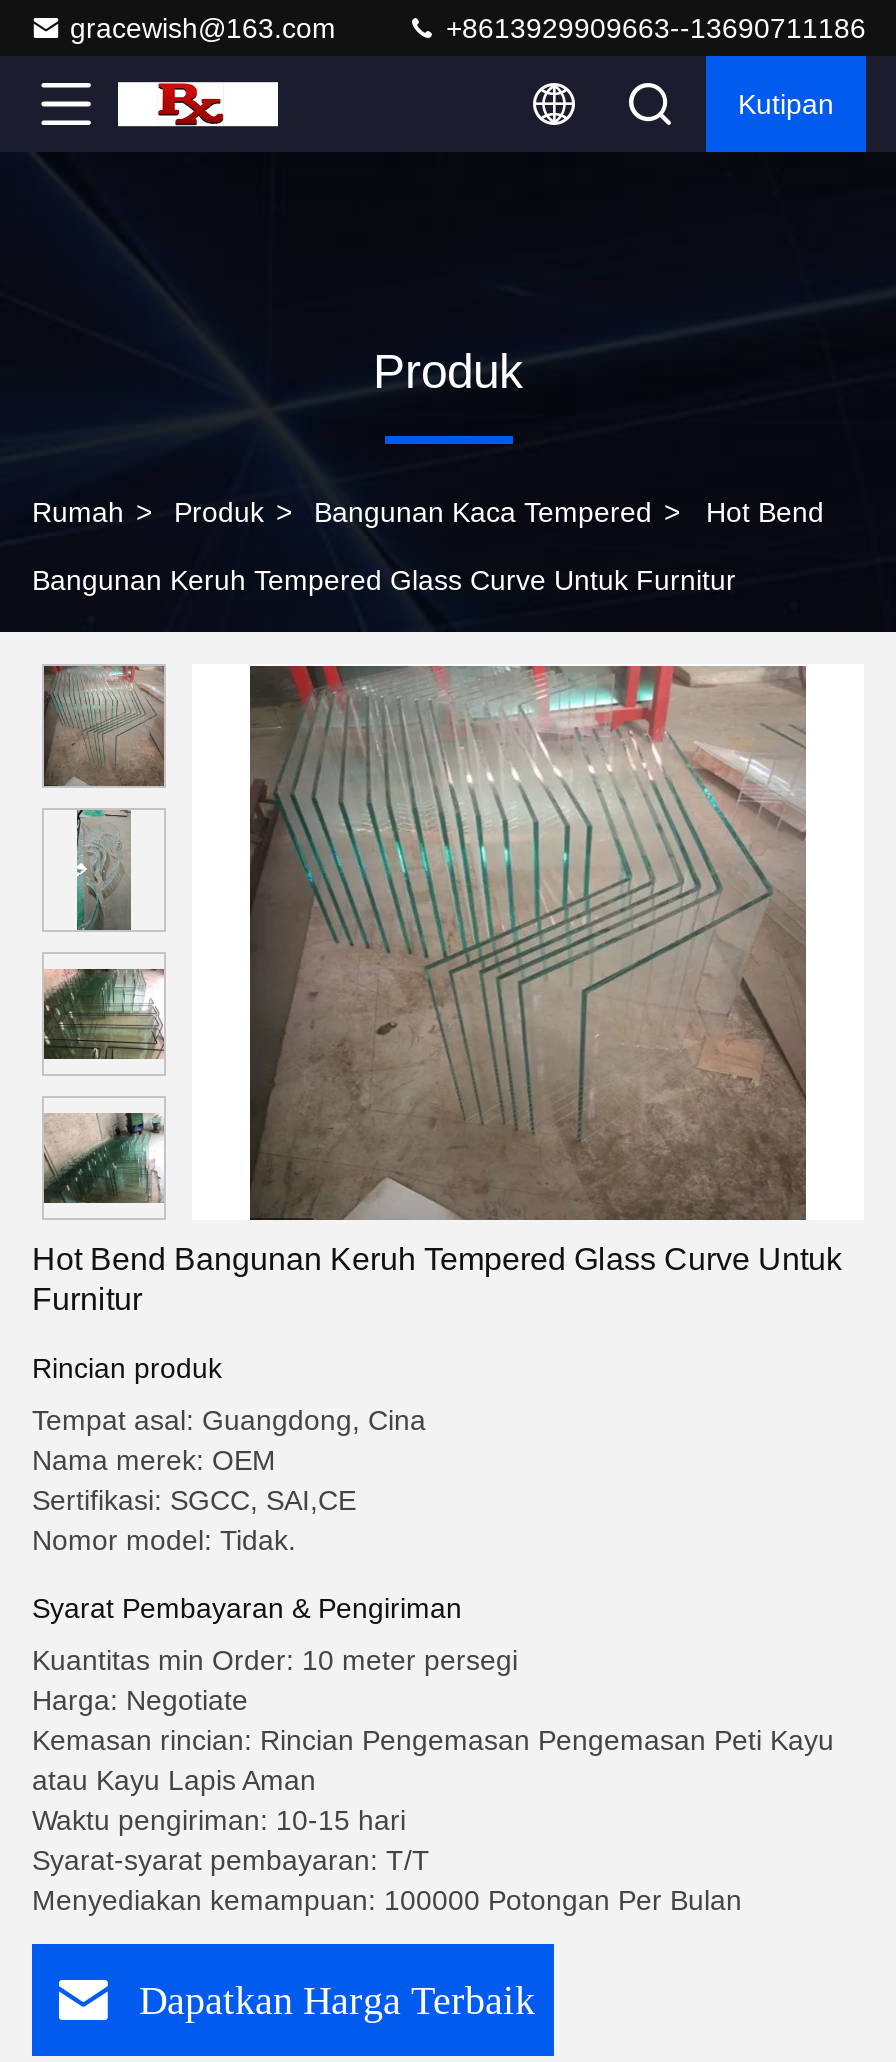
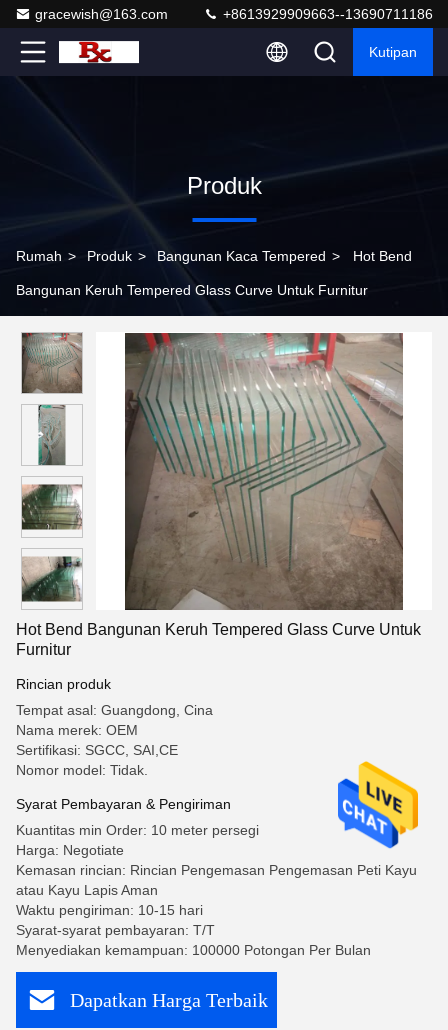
+ [image]
